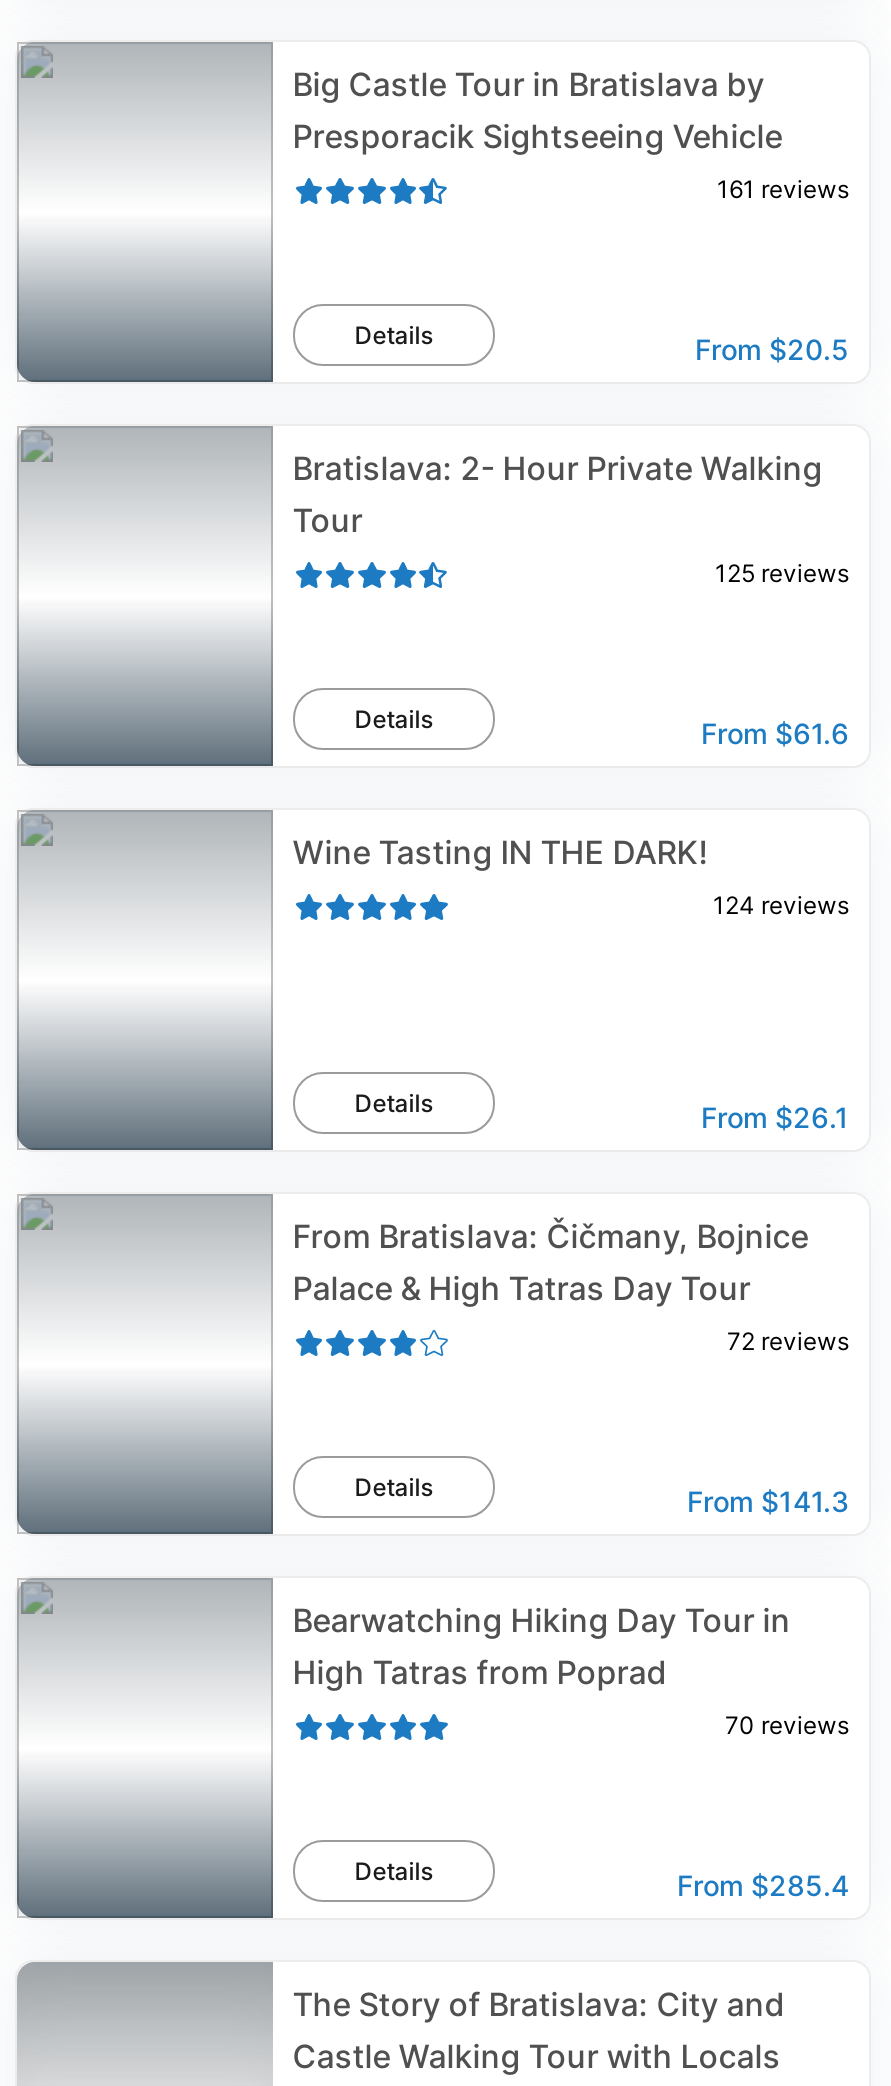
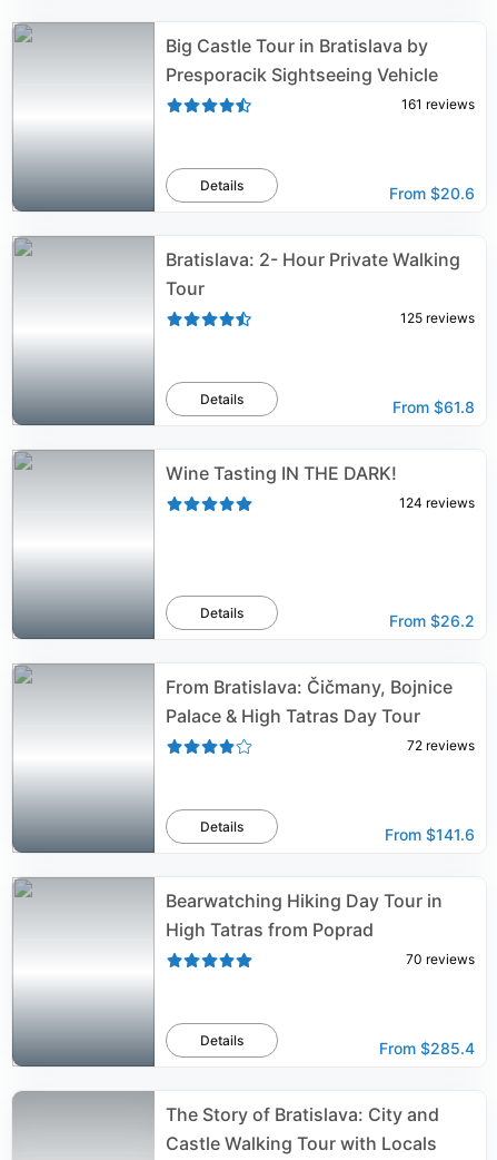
- From $20.5
+ From $20.6

- From $61.6
+ From $61.8

- From $26.1
+ From $26.2

- From $141.3
+ From $141.6
